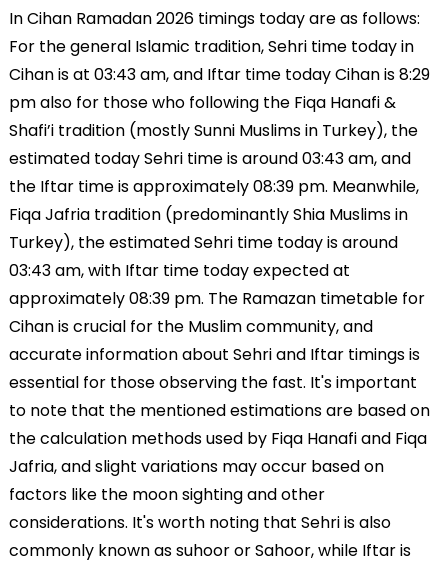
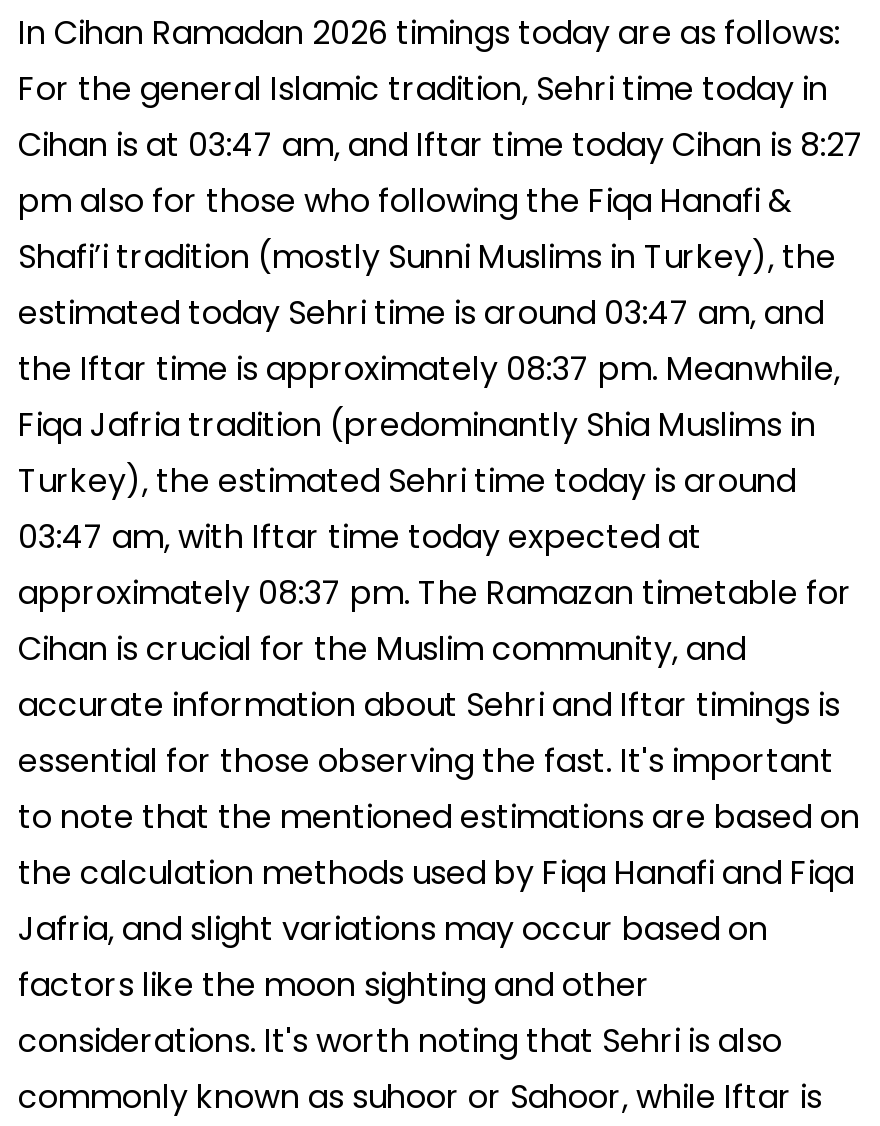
- Cihan is at 03:43 am, and Iftar time today Cihan is 8:29
+ Cihan is at 03:47 am, and Iftar time today Cihan is 8:27

- estimated today Sehri time is around 03:43 am, and
+ estimated today Sehri time is around 03:47 am, and

- the Iftar time is approximately 08:39 pm. Meanwhile,
+ the Iftar time is approximately 08:37 pm. Meanwhile,

- 03:43 am, with Iftar time today expected at
+ 03:47 am, with Iftar time today expected at

- approximately 08:39 pm. The Ramazan timetable for
+ approximately 08:37 pm. The Ramazan timetable for
